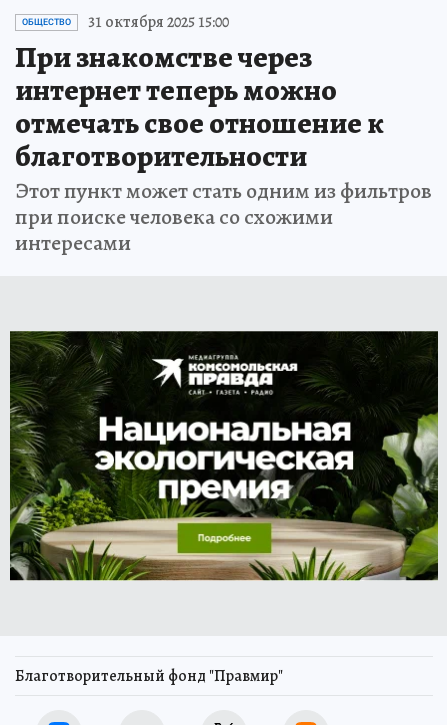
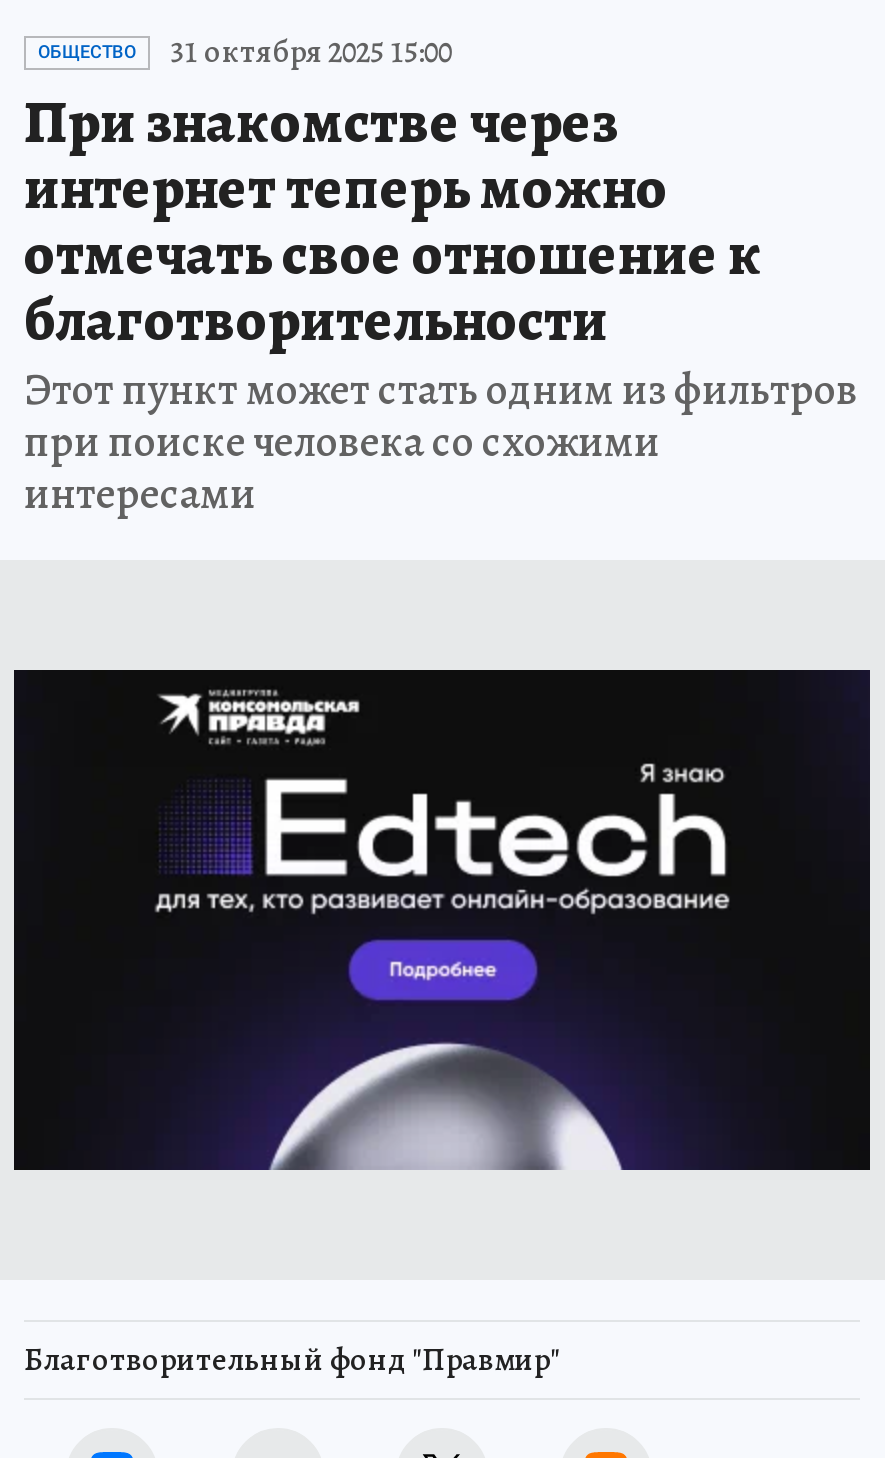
- [image]
+ [image]
